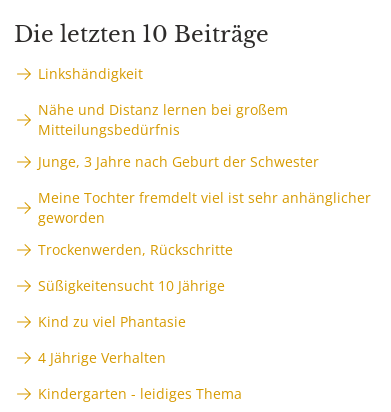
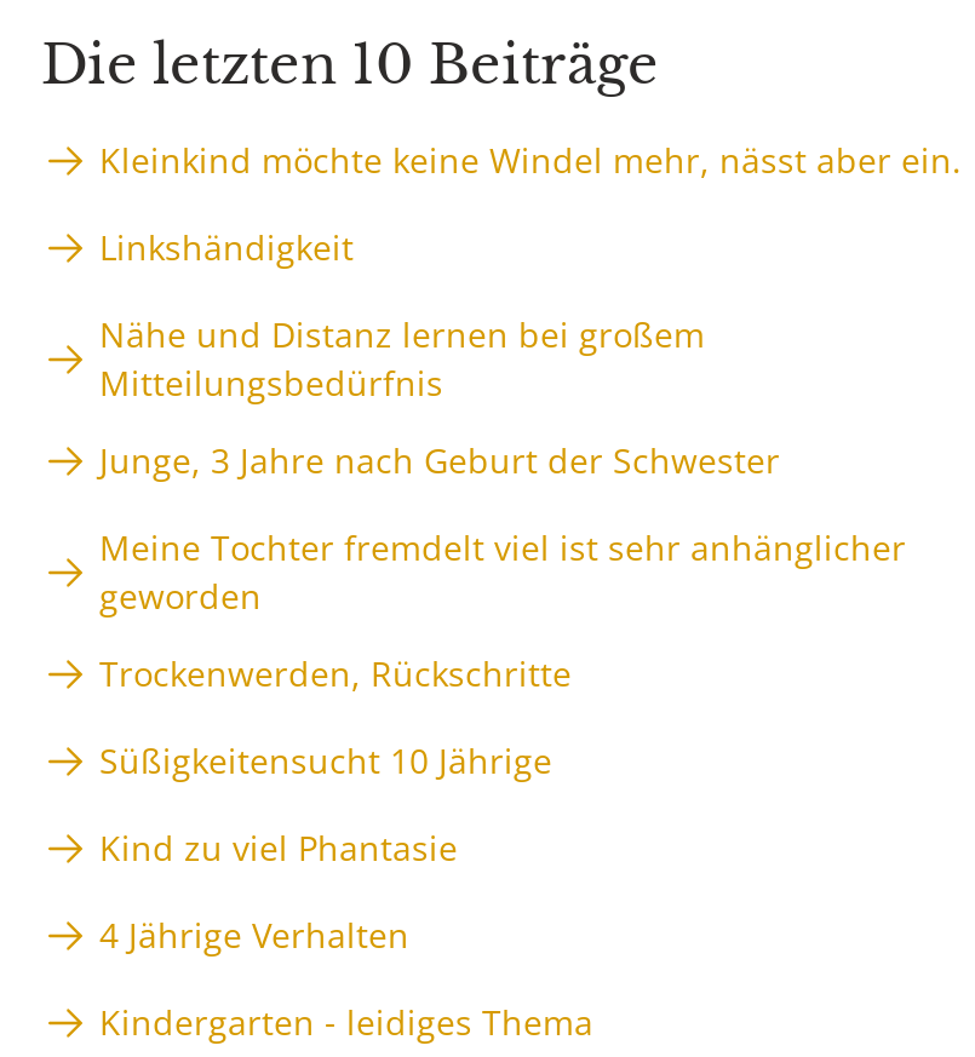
+ Kleinkind möchte keine Windel mehr, nässt aber ein.
